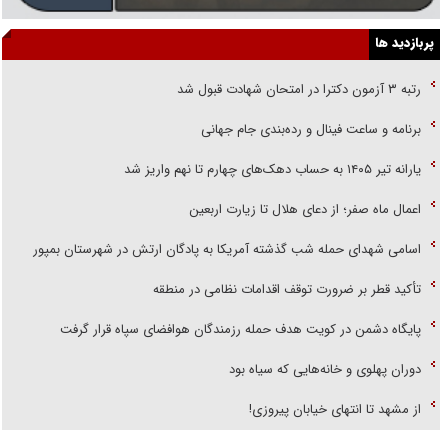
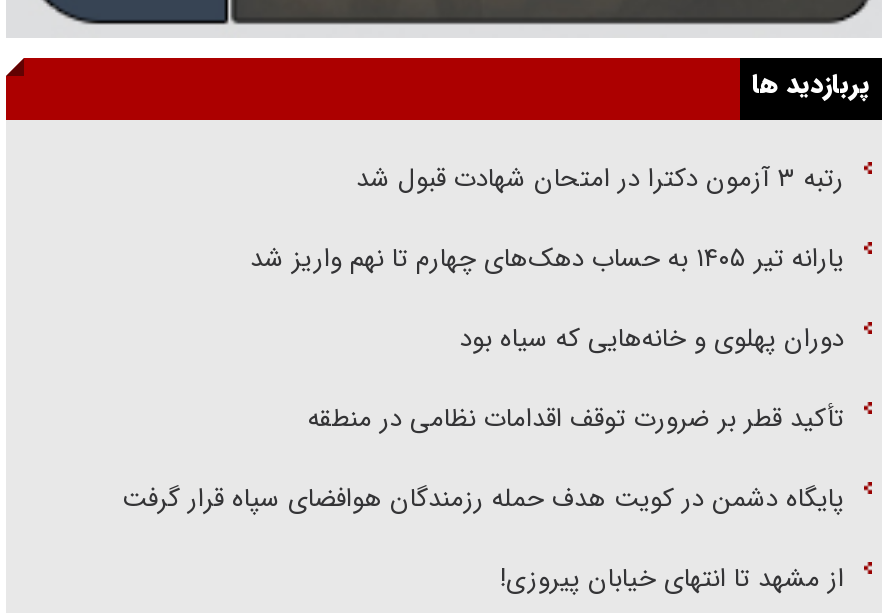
- برنامه و ساعت فینال و رده‌بندی جام جهانی

- اعمال ماه صفر؛ از دعای هلال تا زیارت اربعین
- اسامی شهدای حمله شب گذشته آمریکا به پادگان ارتش در شهرستان بمپور

moved up: دوران پهلوی و خانه‌هایی که سیاه بود
